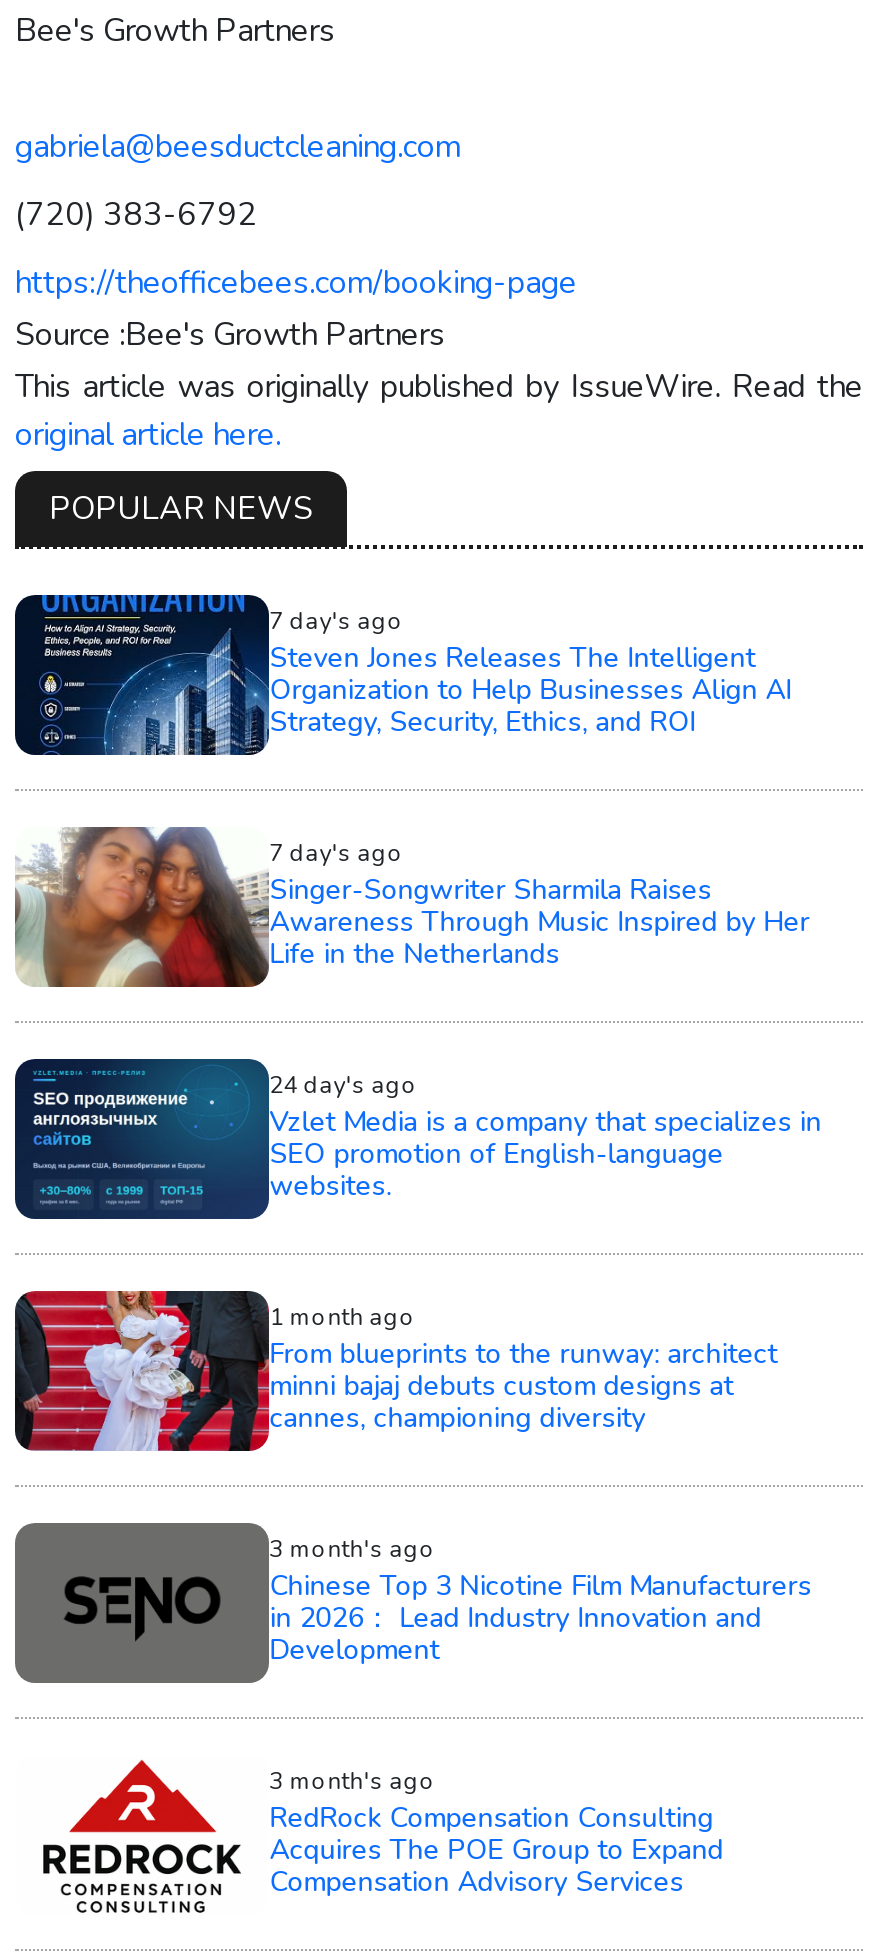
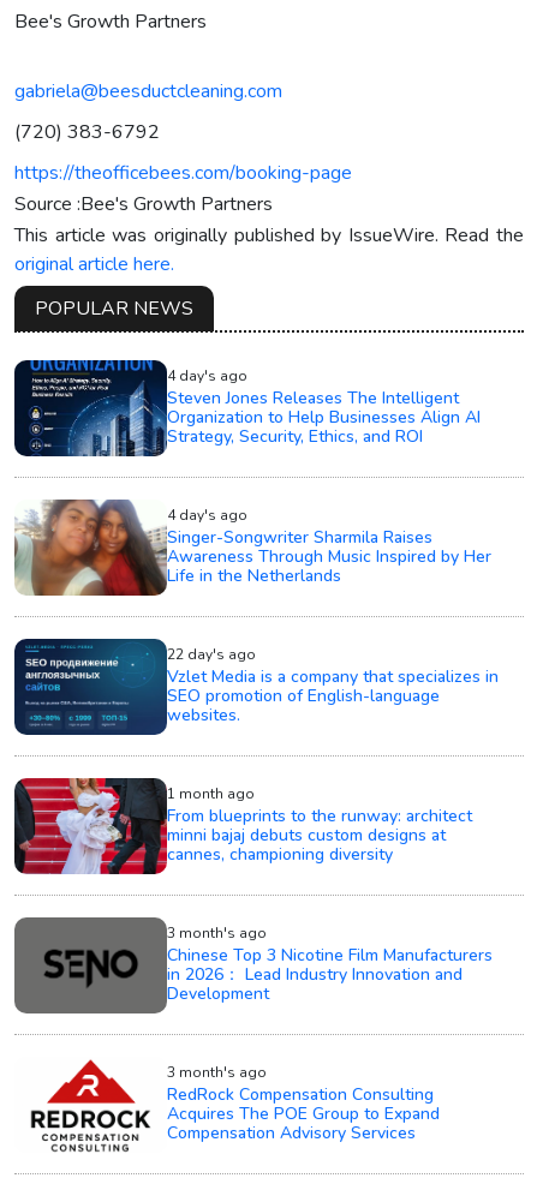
- 7 day's ago
+ 4 day's ago

- 7 day's ago
+ 4 day's ago

- 24 day's ago
+ 22 day's ago
